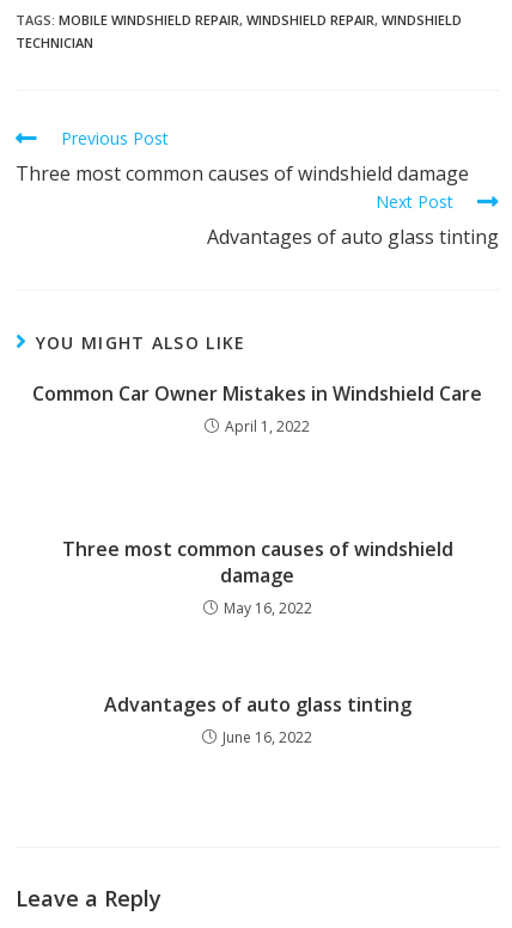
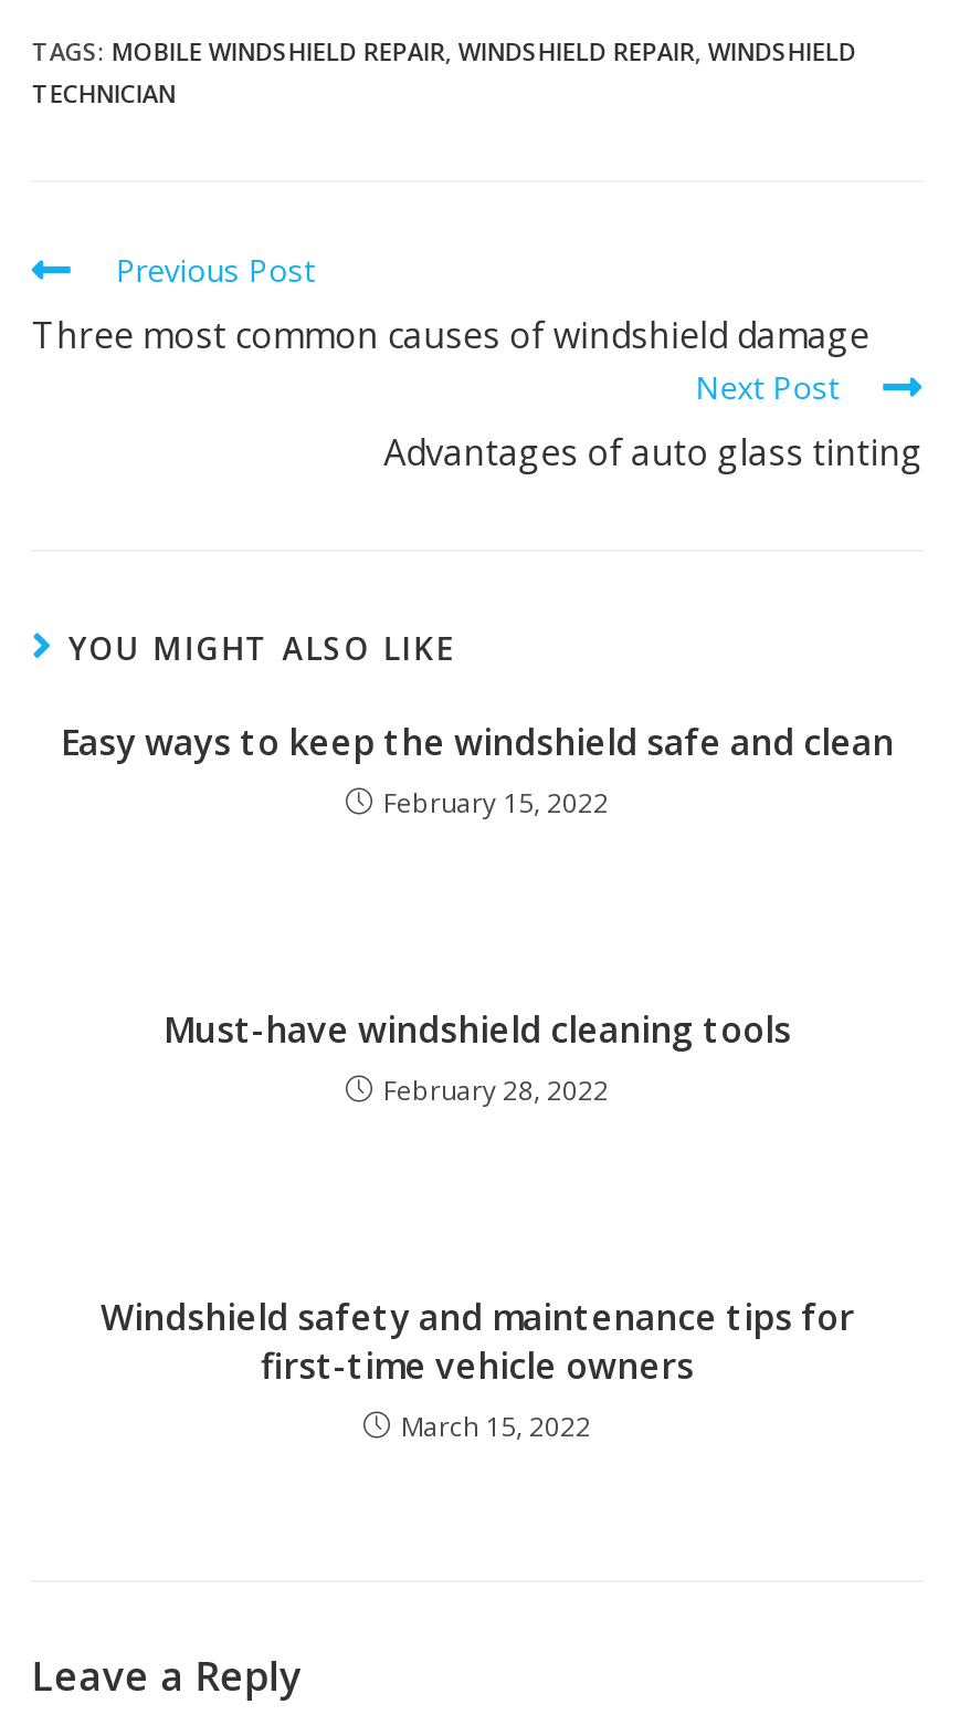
- Common Car Owner Mistakes in Windshield Care
- April 1, 2022
+ Easy ways to keep the windshield safe and clean
+ February 15, 2022

- Three most common causes of windshield
- damage
- May 16, 2022
+ Must-have windshield cleaning tools
+ February 28, 2022

- Advantages of auto glass tinting
- June 16, 2022
+ Windshield safety and maintenance tips for
+ first-time vehicle owners
+ March 15, 2022
